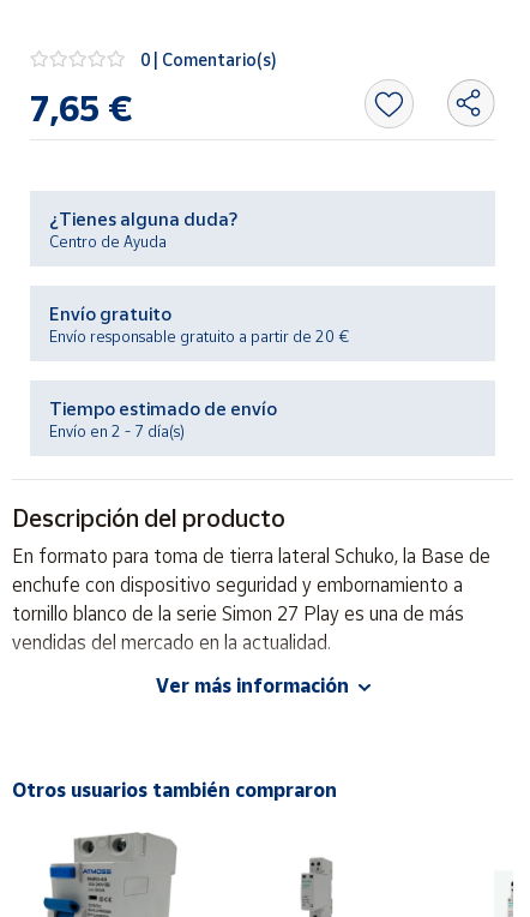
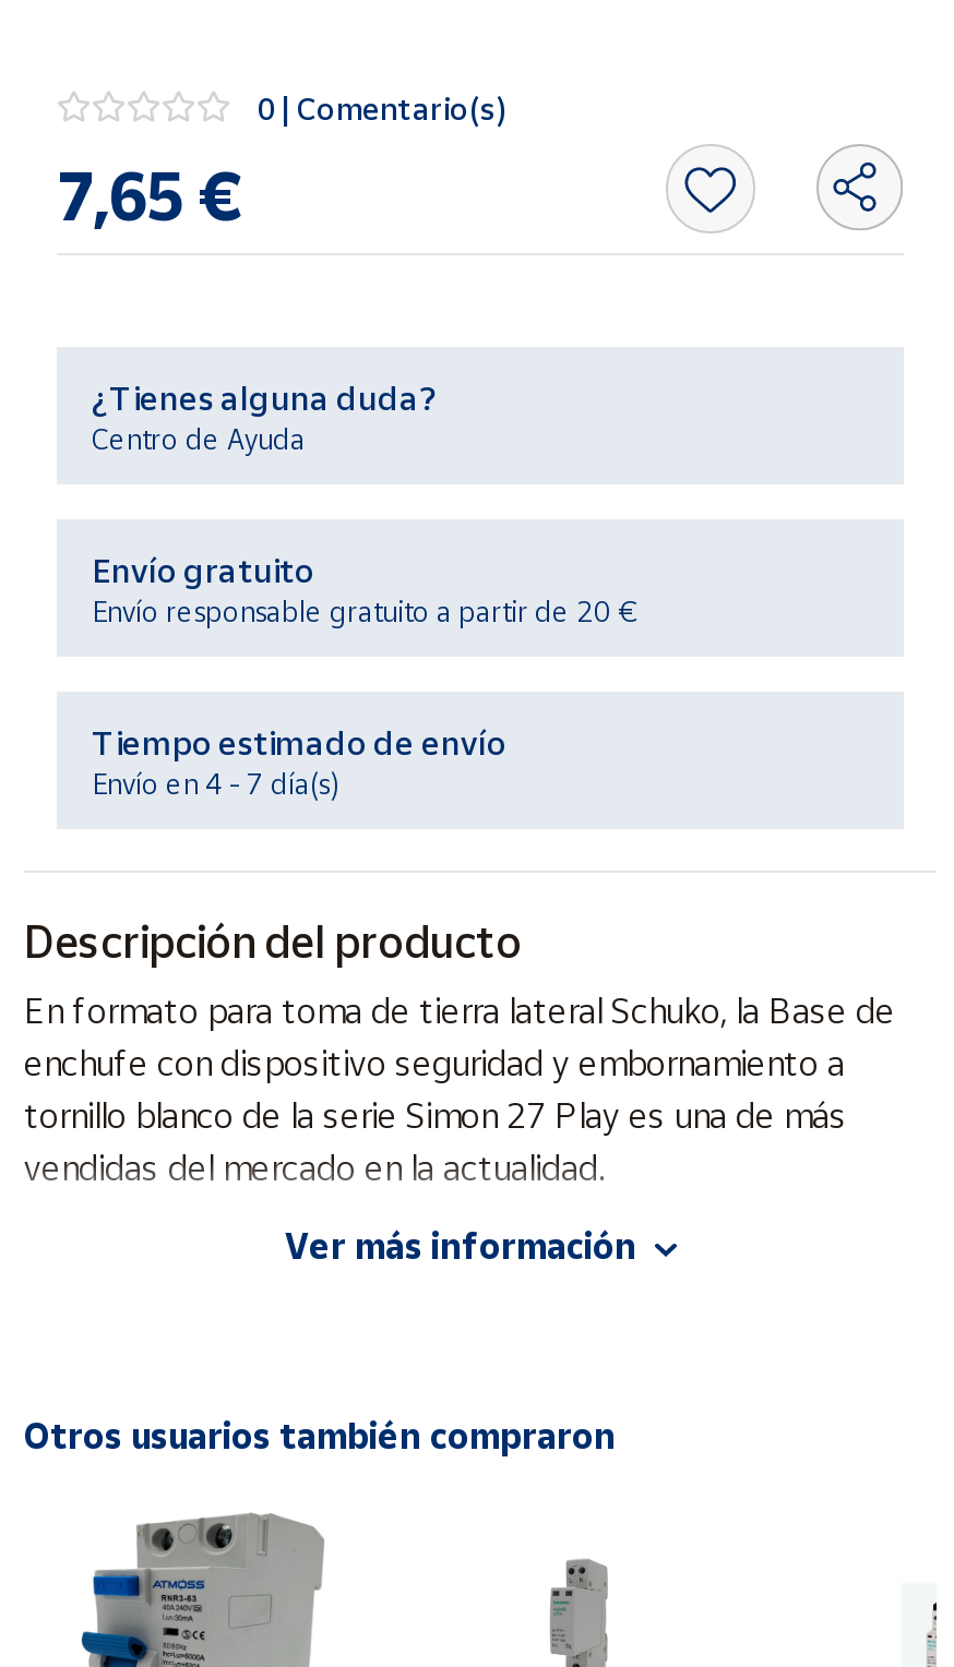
- Envío en 2 - 7 día(s)
+ Envío en 4 - 7 día(s)
